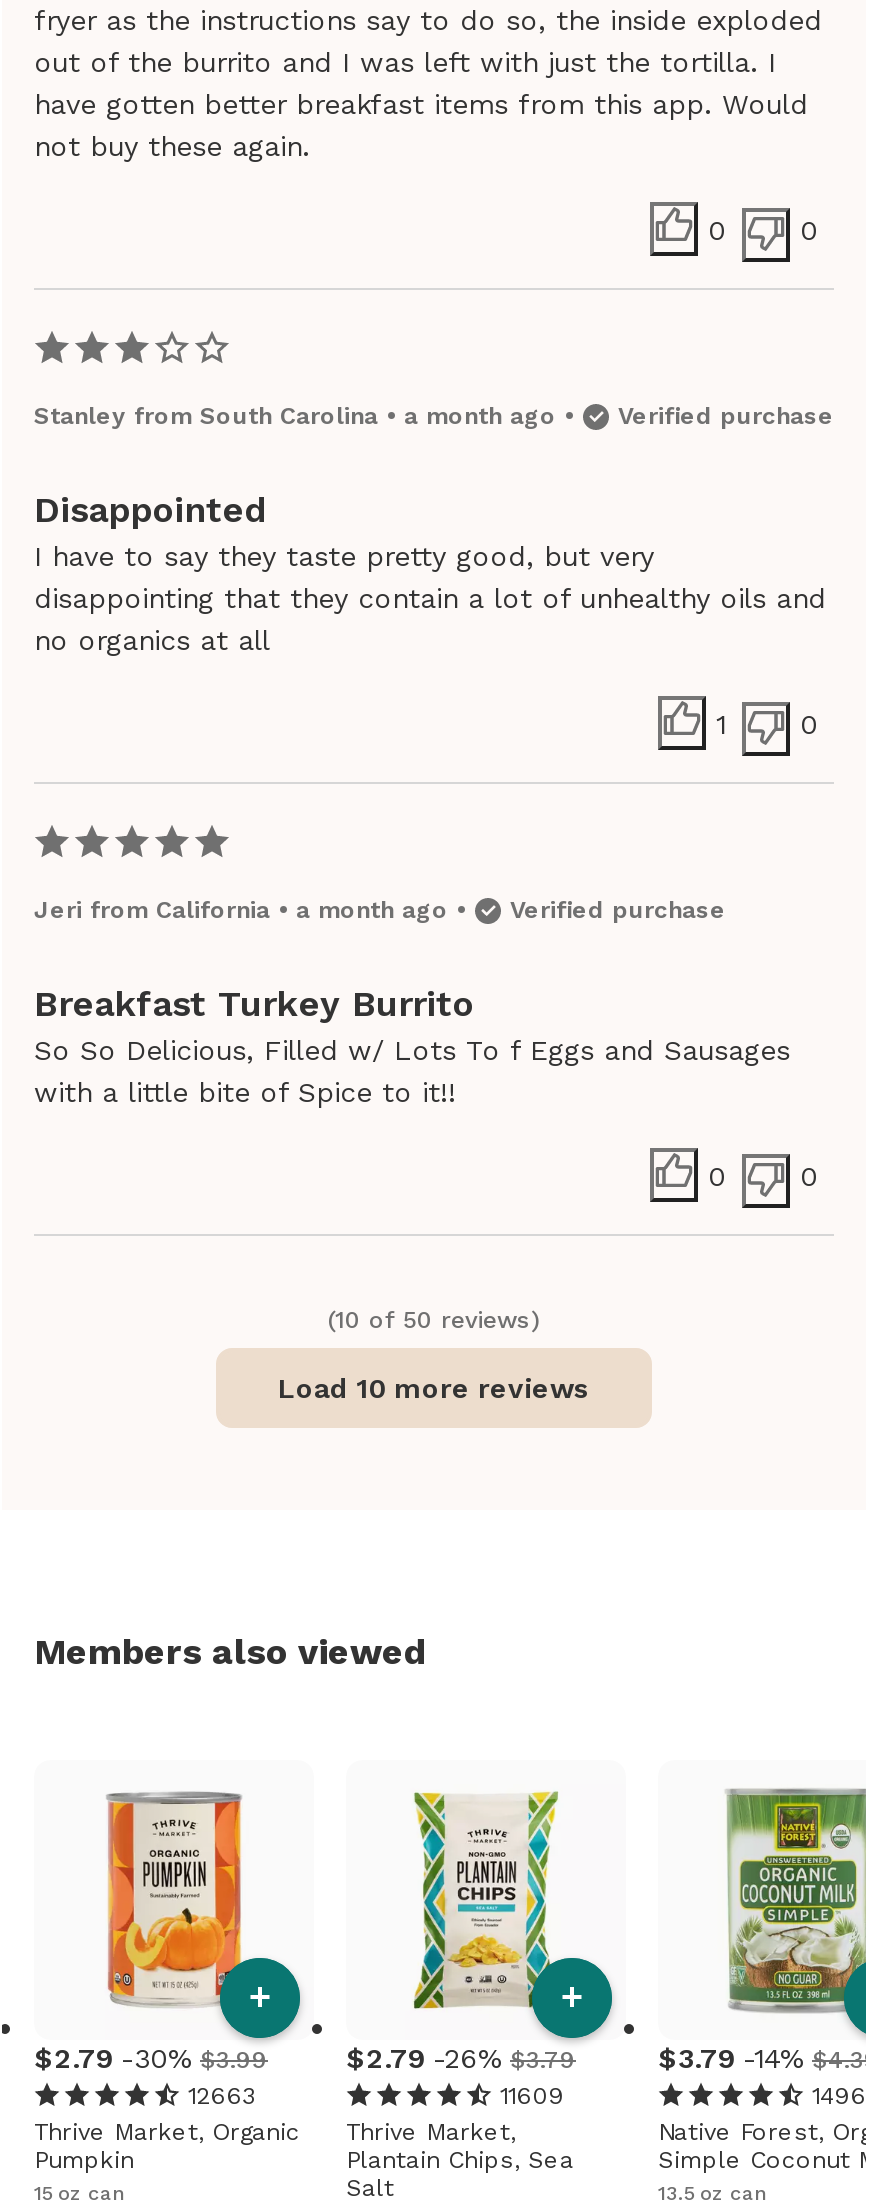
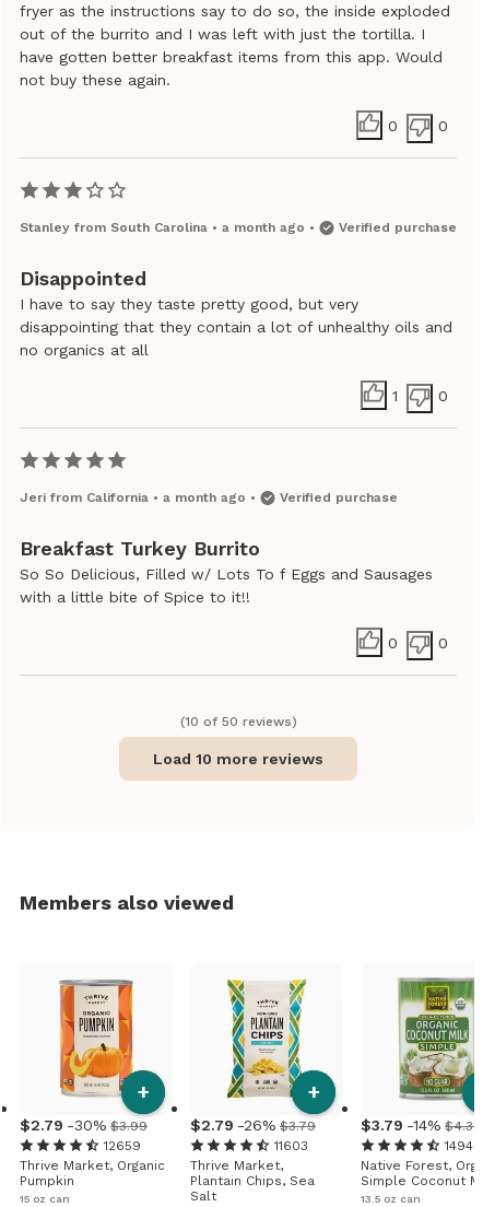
- 12663
+ 12659

- 11609
+ 11603

- 1496
+ 1494
